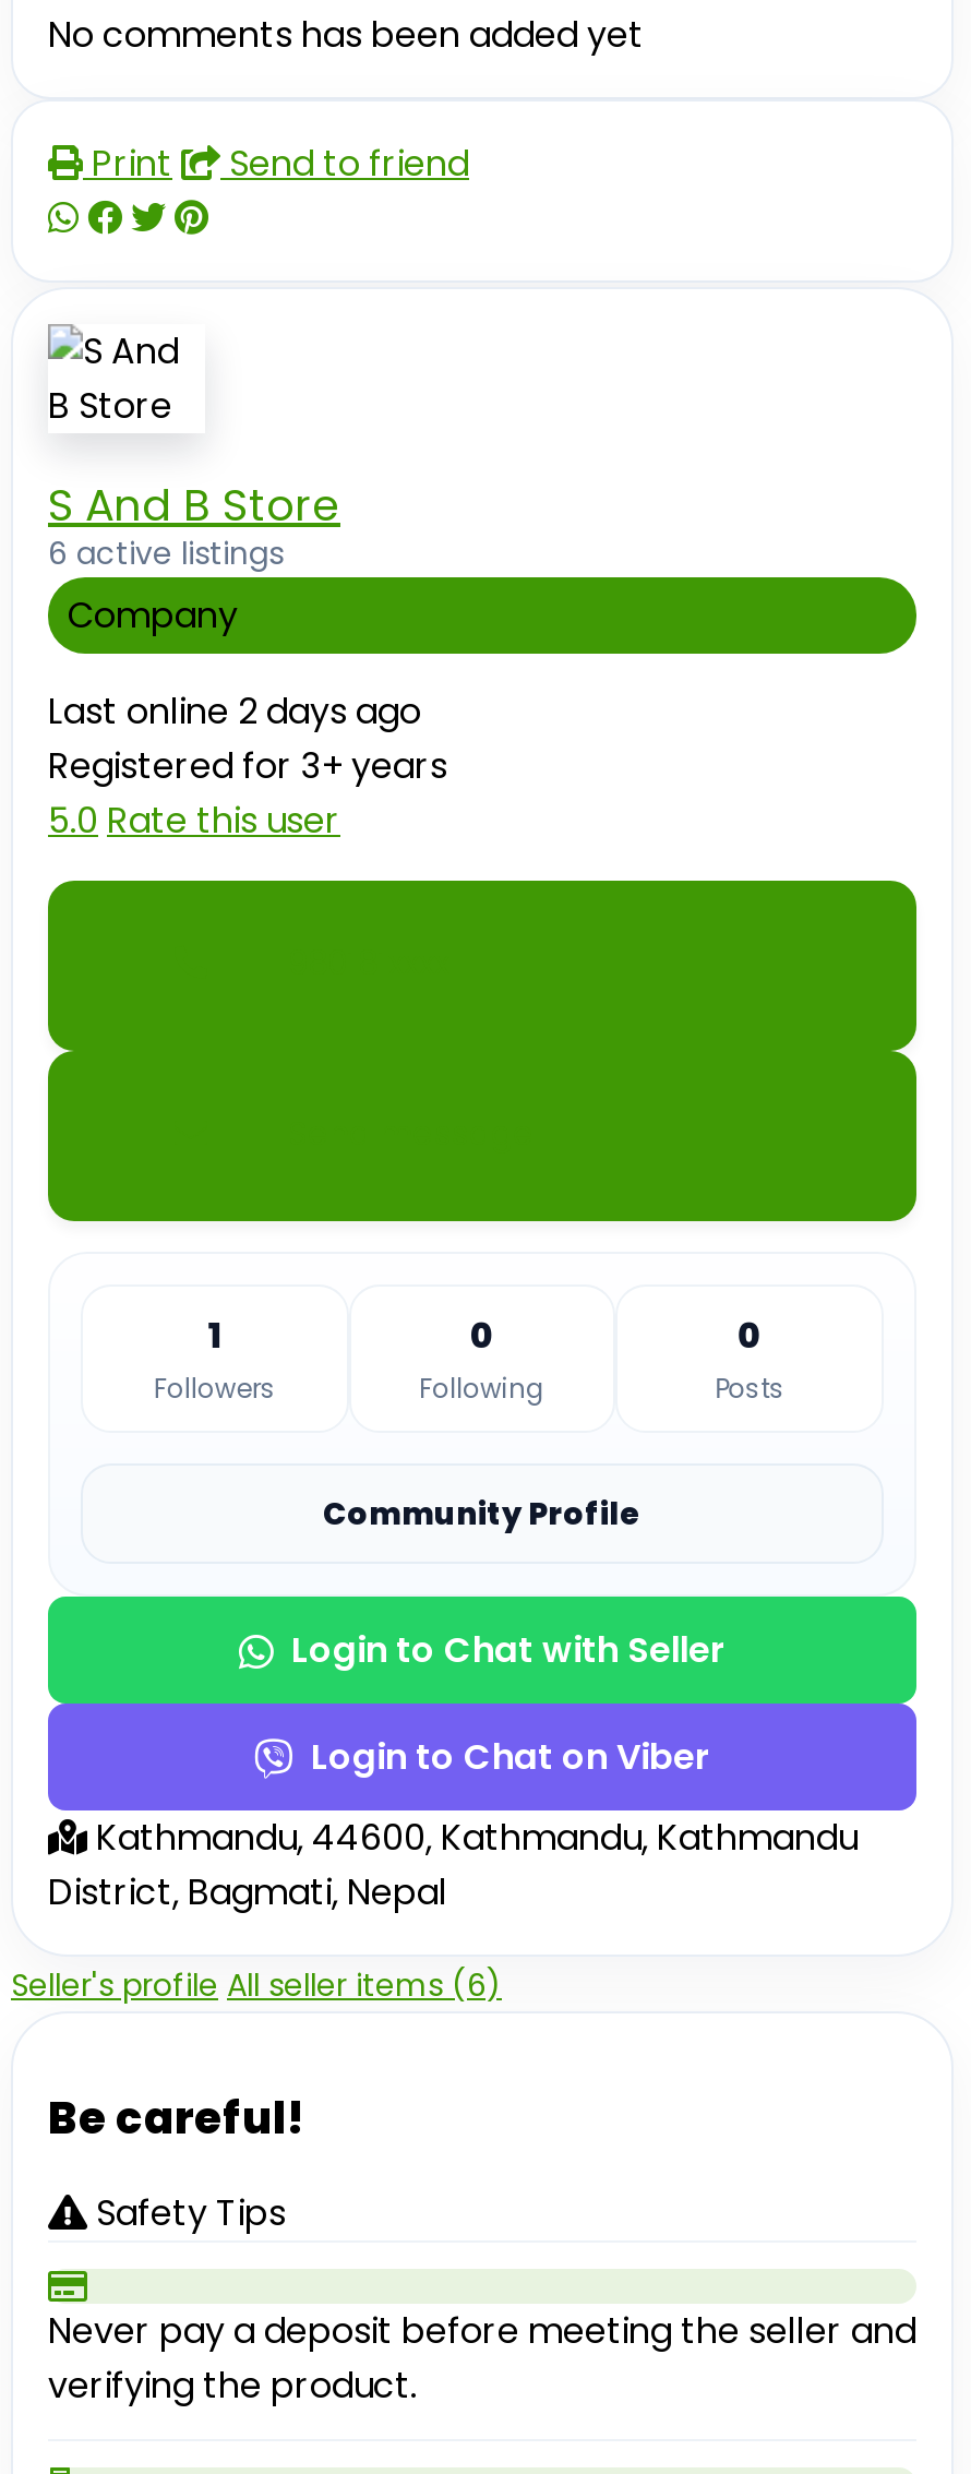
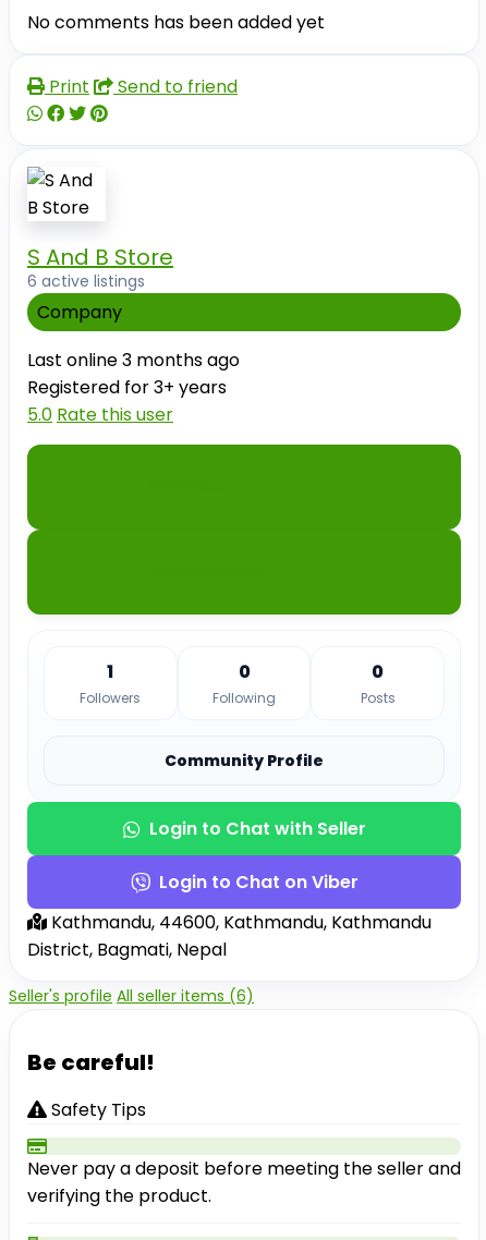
- Last online 2 days ago
+ Last online 3 months ago
